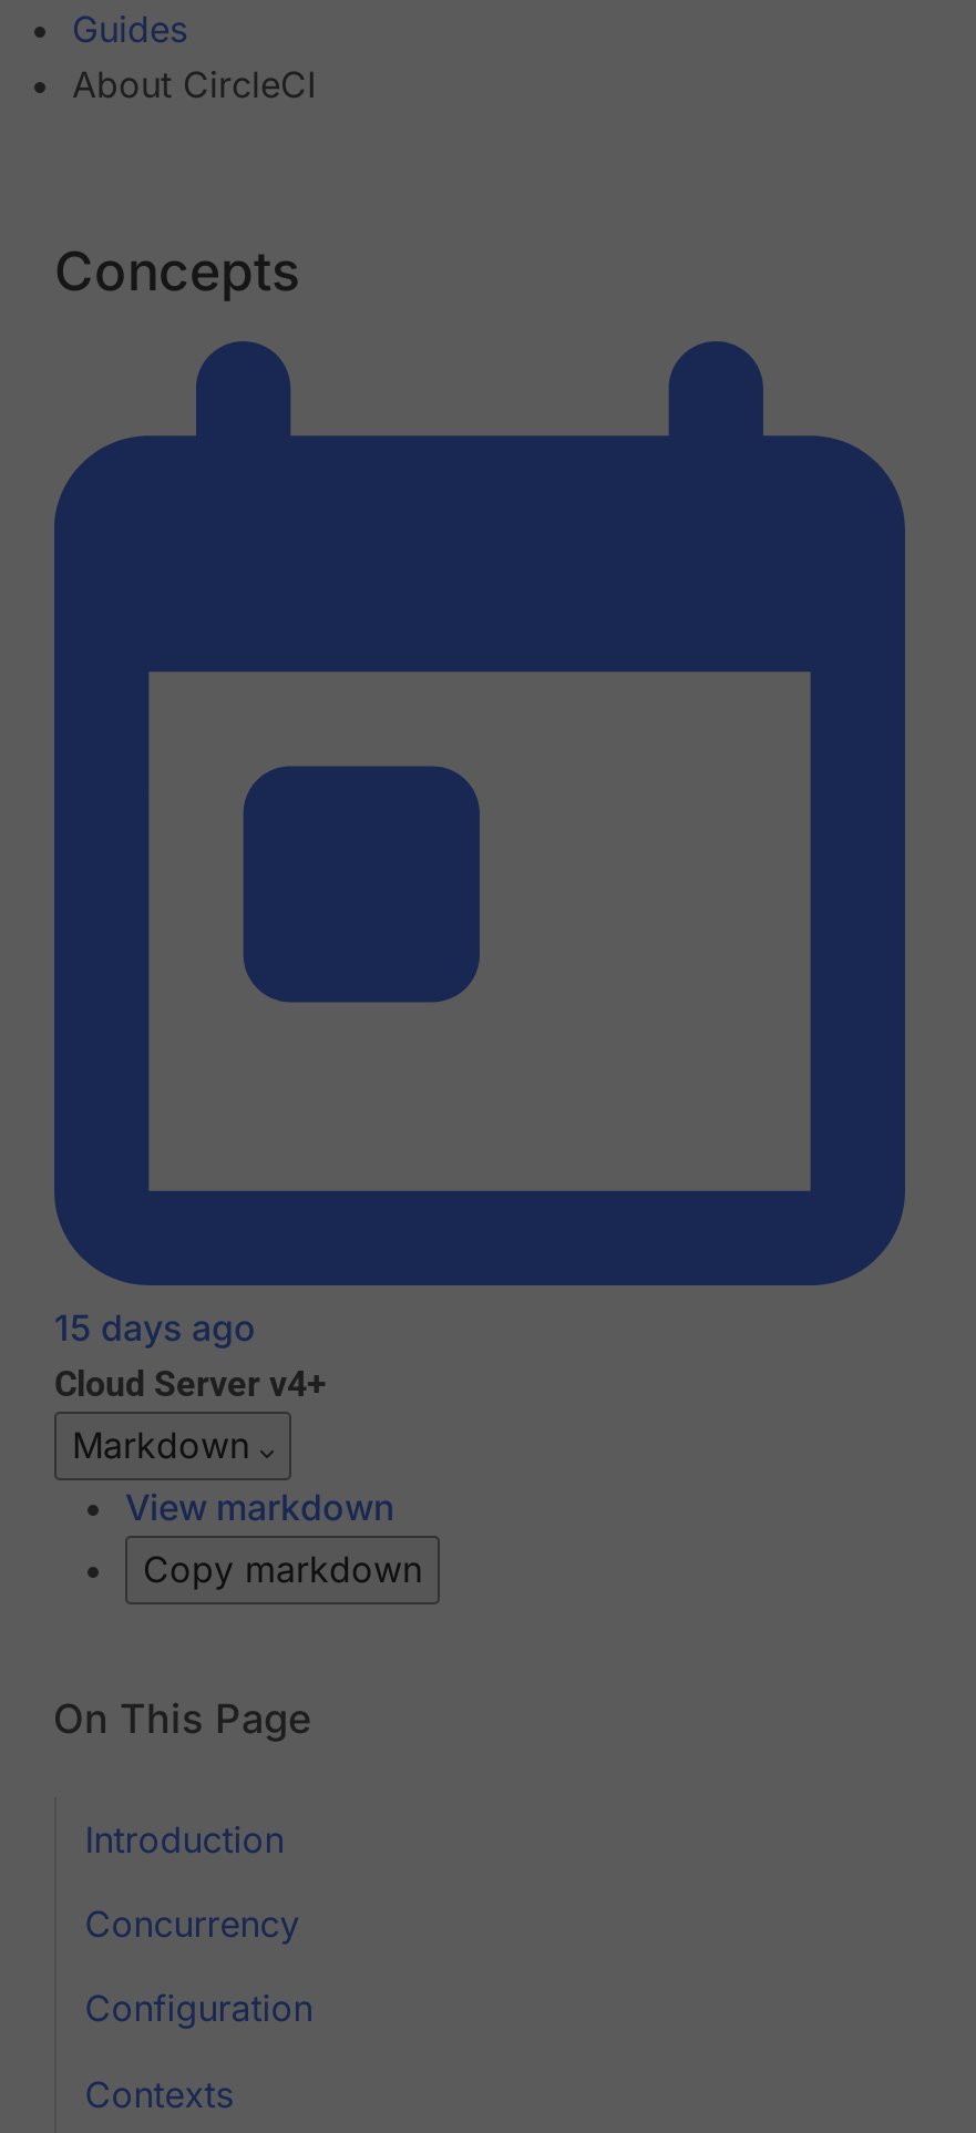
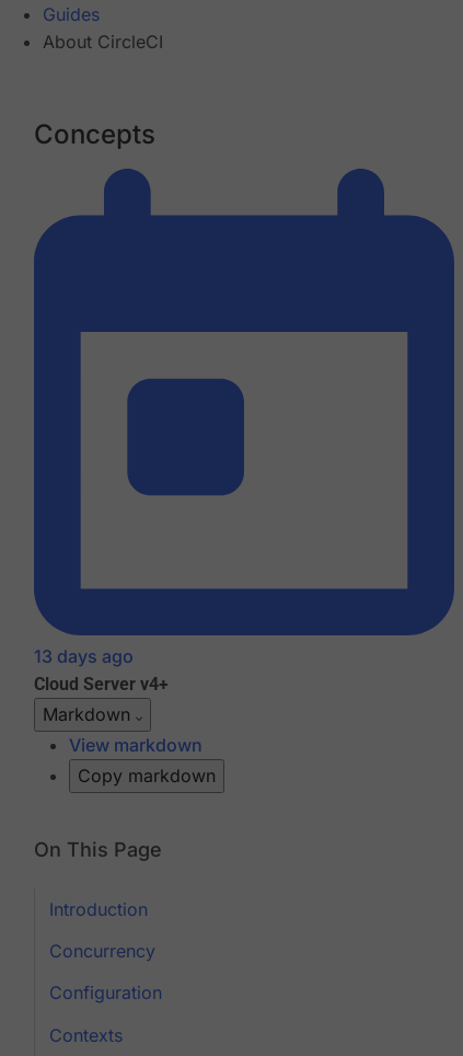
- 15 days ago
+ 13 days ago
